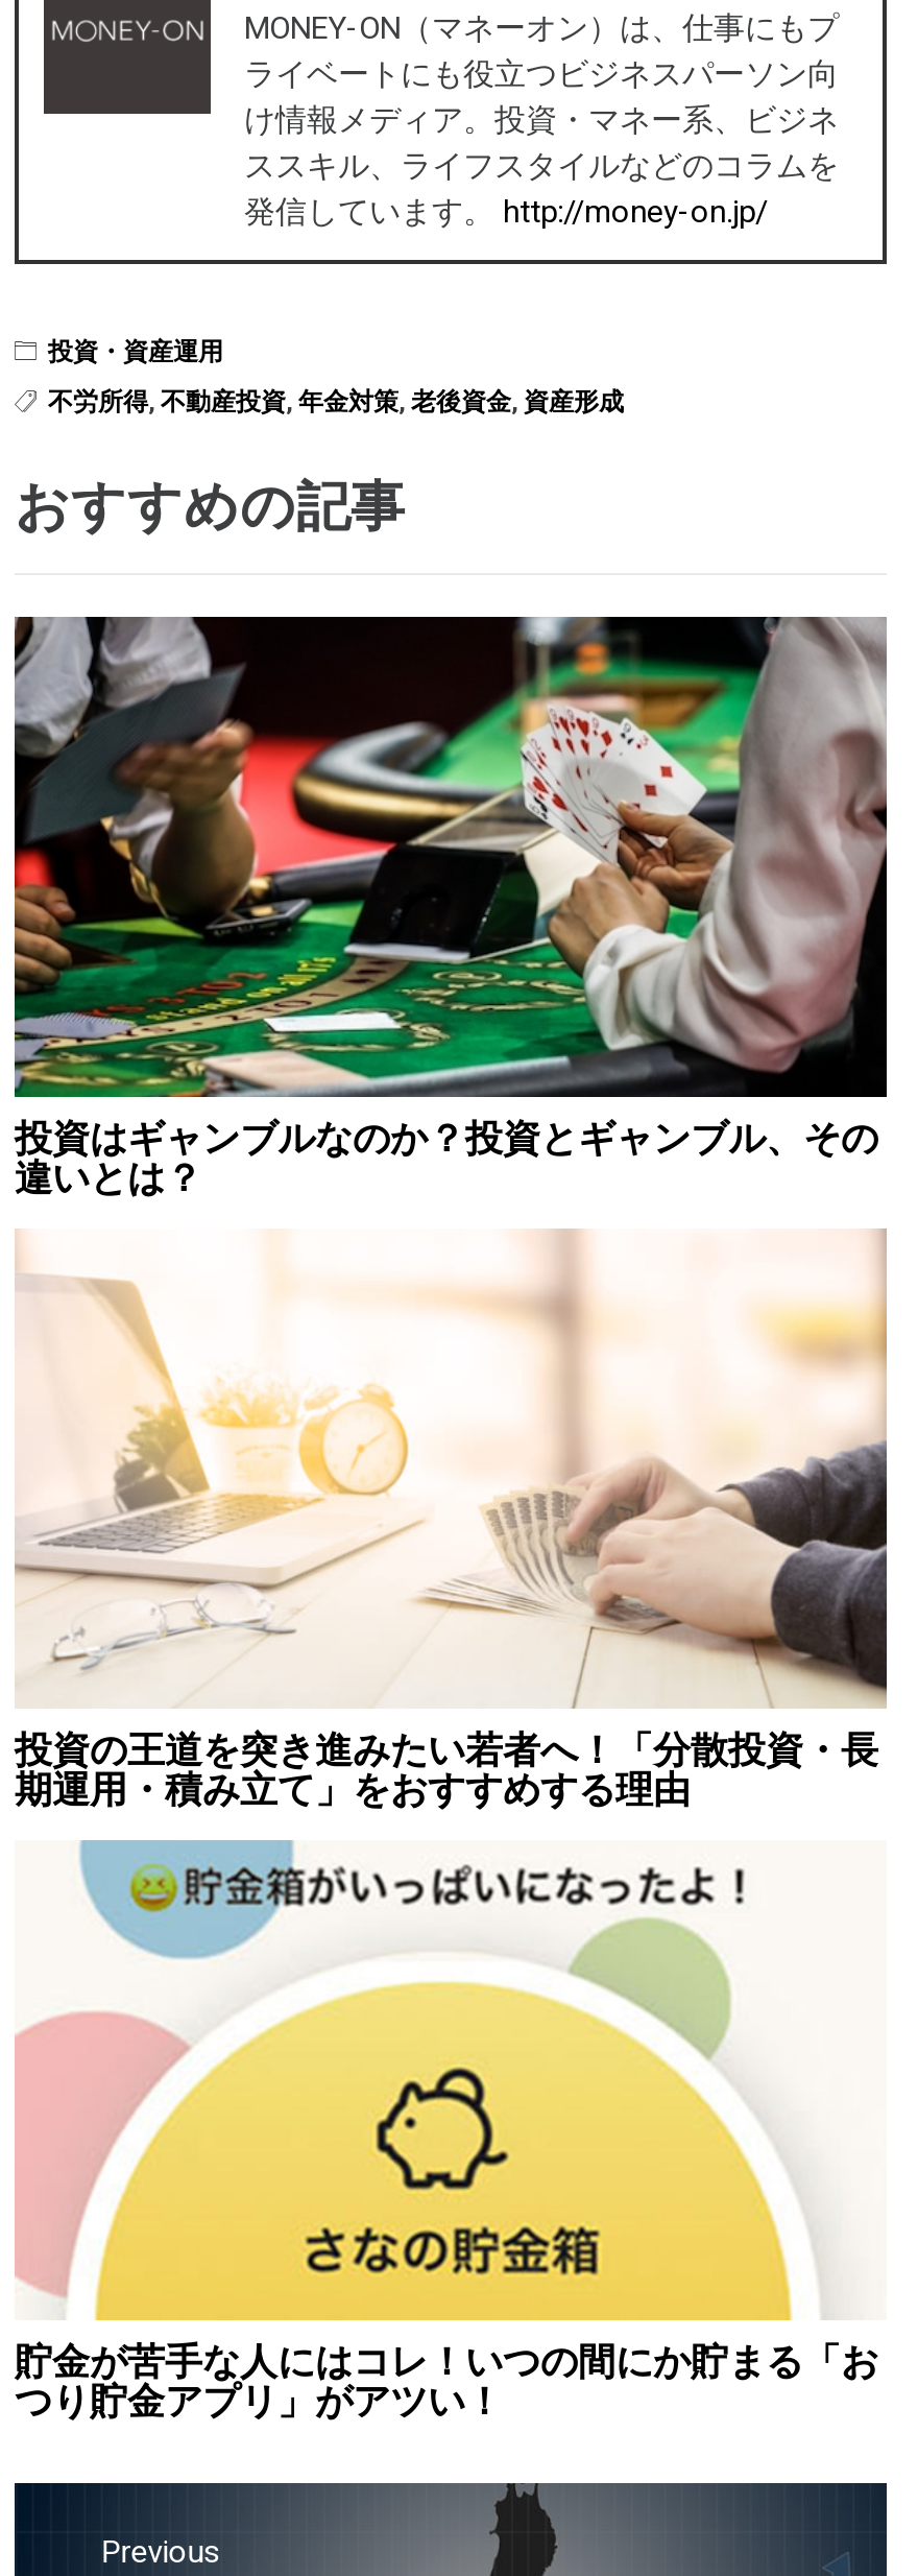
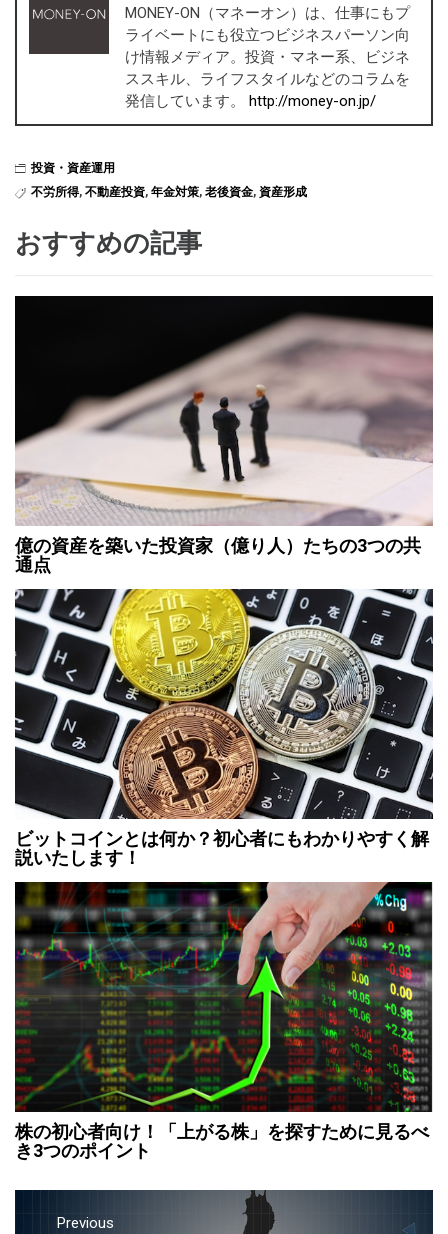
- [image]
- 投資はギャンブルなのか？投資とギャンブル、その
- 違いとは？
+ [image]
+ 億の資産を築いた投資家（億り人）たちの3つの共
+ 通点

- [image]
- 投資の王道を突き進みたい若者へ！「分散投資・長
- 期運用・積み立て」をおすすめする理由
+ [image]
+ ビットコインとは何か？初心者にもわかりやすく解
+ 説いたします！

- [image]
- 貯金が苦手な人にはコレ！いつの間にか貯まる「お
- つり貯金アプリ」がアツい！
+ [image]
+ 株の初心者向け！「上がる株」を探すために見るべ
+ き3つのポイント
